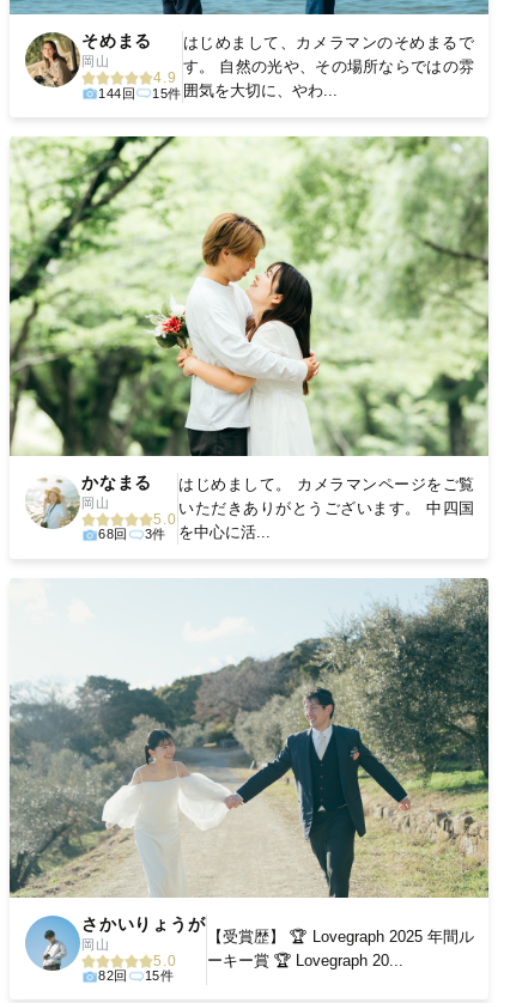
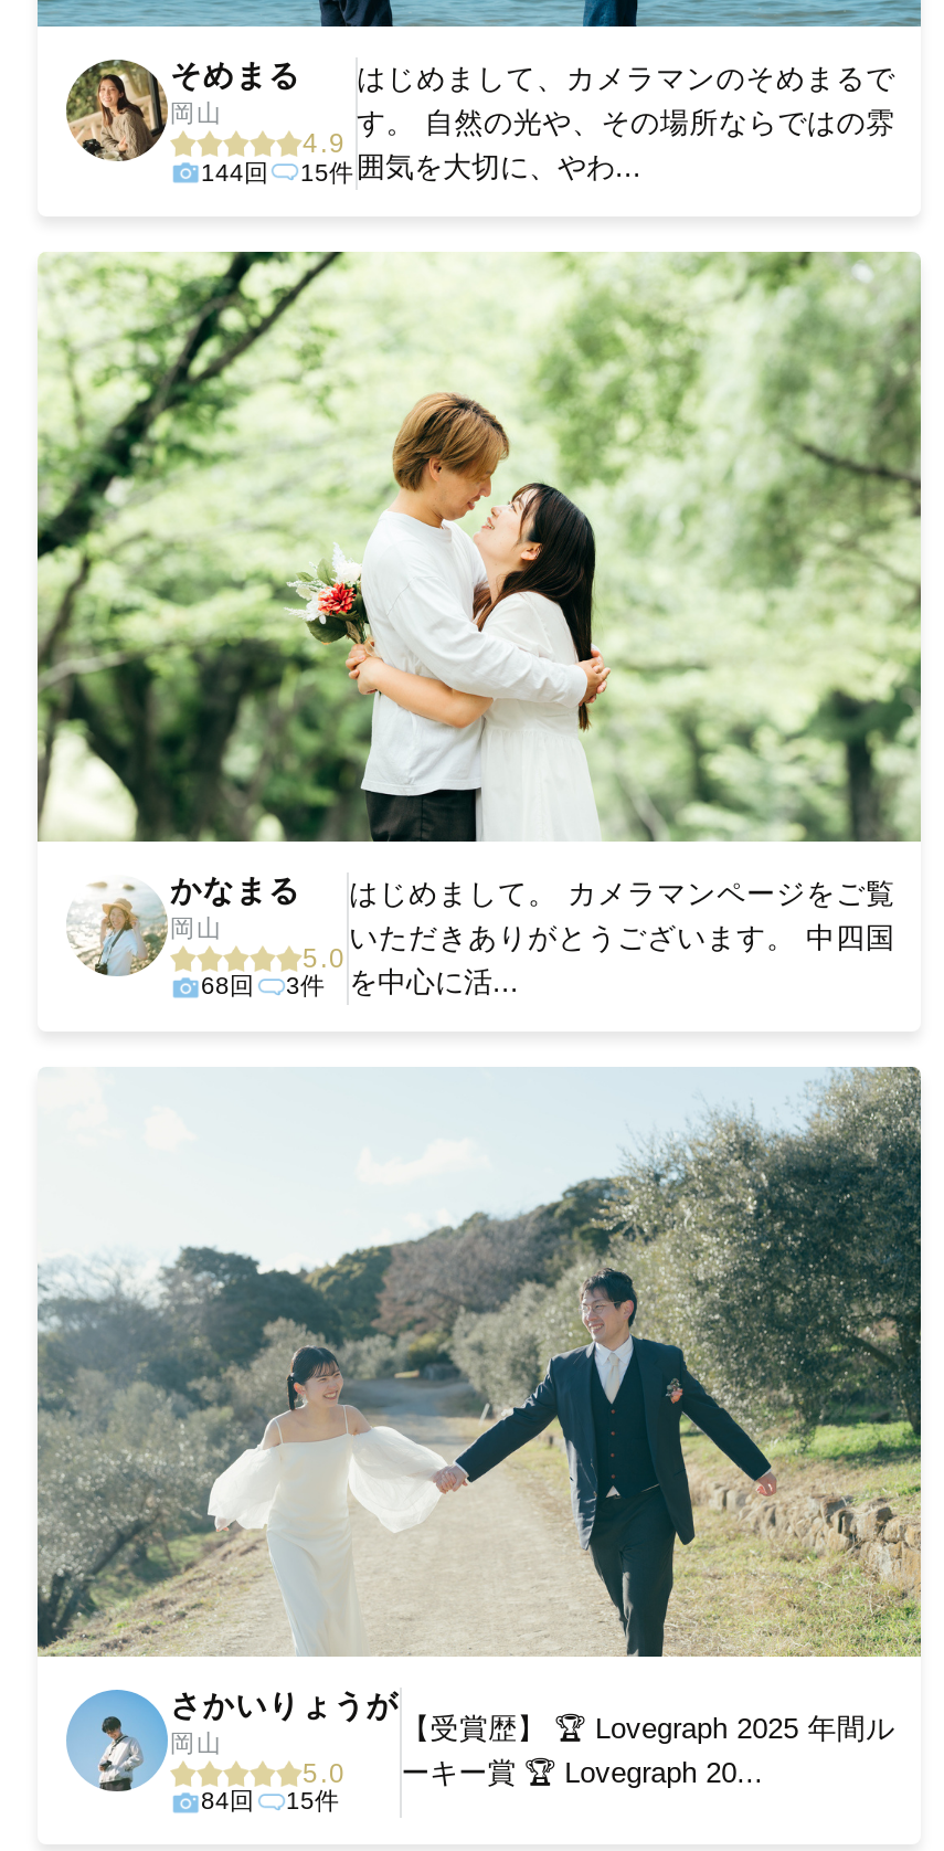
- 82回 15件
+ 84回 15件
